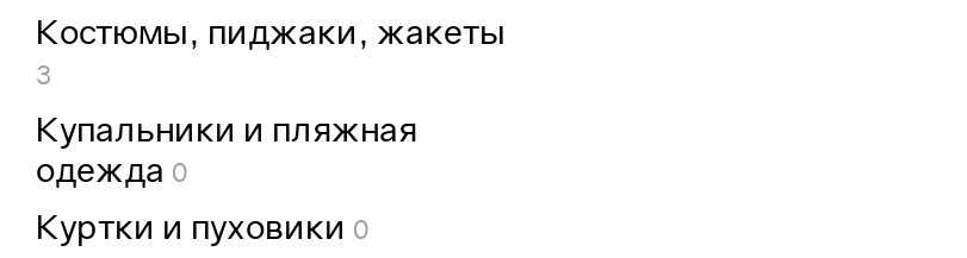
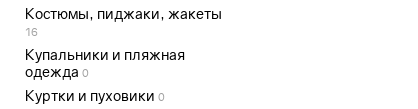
- 3
+ 16
